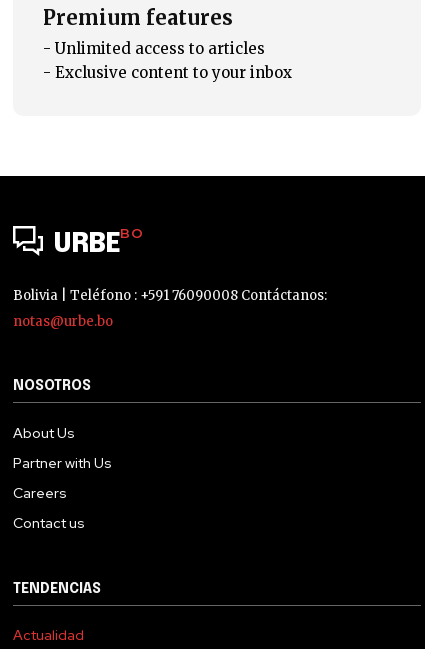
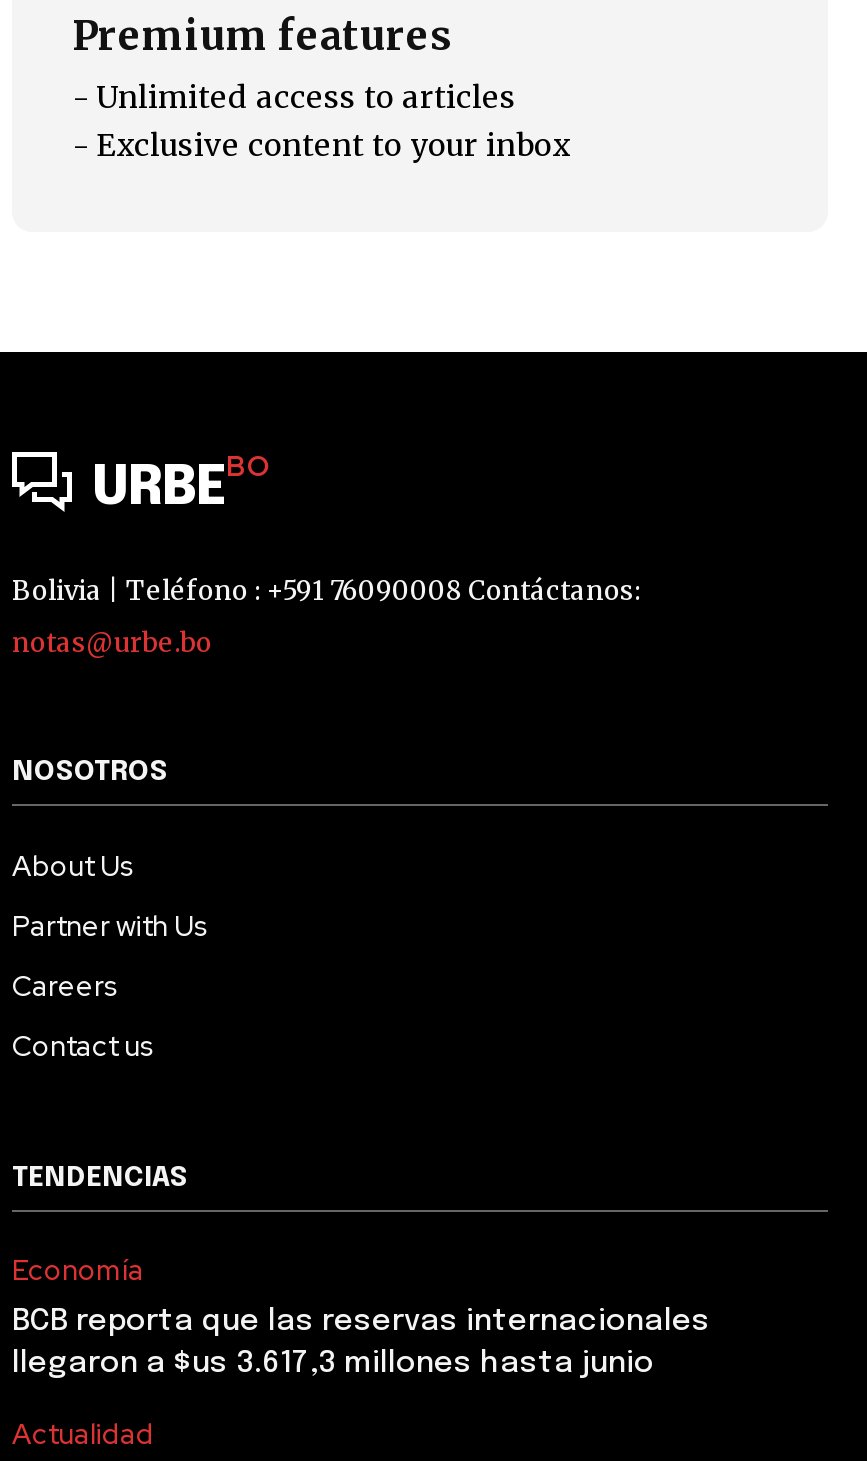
+ Economía
+ BCB reporta que las reservas internacionales
+ llegaron a $us 3.617,3 millones hasta junio
